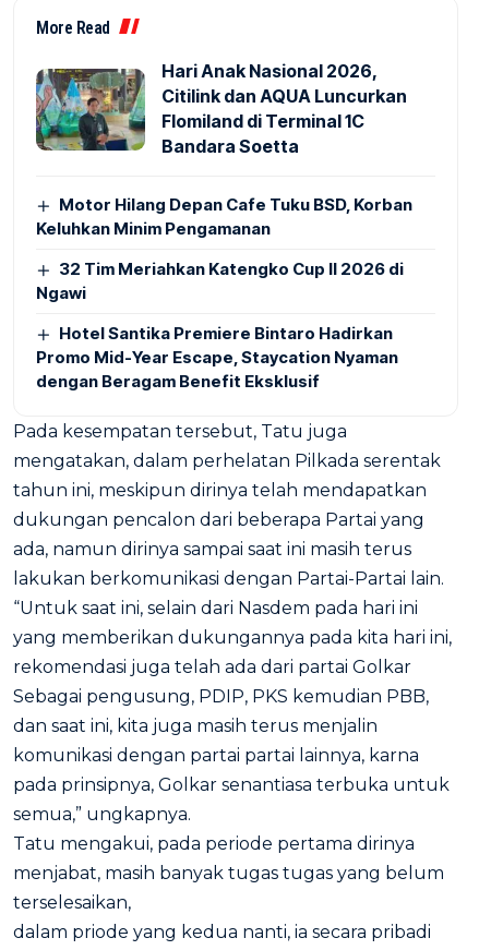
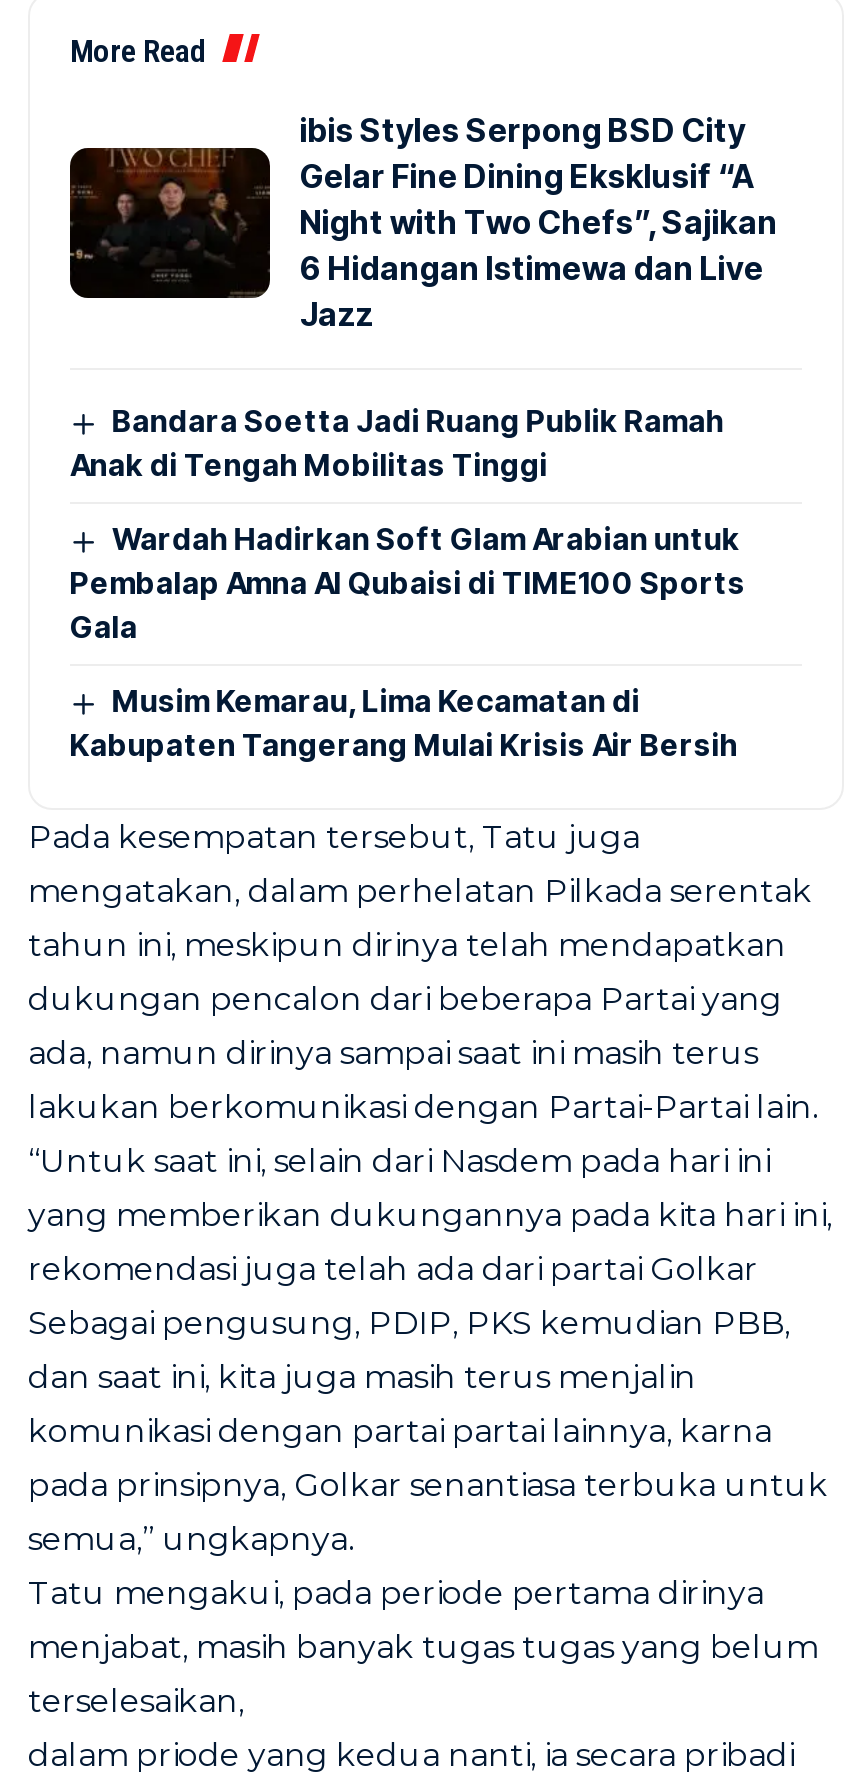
- [image]
- Hari Anak Nasional 2026,
- Citilink dan AQUA Luncurkan
- Flomiland di Terminal 1C
- Bandara Soetta
+ [image]
+ ibis Styles Serpong BSD City
+ Gelar Fine Dining Eksklusif “A
+ Night with Two Chefs”, Sajikan
+ 6 Hidangan Istimewa dan Live
+ Jazz

- Motor Hilang Depan Cafe Tuku BSD, Korban
- Keluhkan Minim Pengamanan
+ Bandara Soetta Jadi Ruang Publik Ramah
+ Anak di Tengah Mobilitas Tinggi

- 32 Tim Meriahkan Katengko Cup II 2026 di
- Ngawi
+ Wardah Hadirkan Soft Glam Arabian untuk
+ Pembalap Amna Al Qubaisi di TIME100 Sports
+ Gala

- Hotel Santika Premiere Bintaro Hadirkan
- Promo Mid-Year Escape, Staycation Nyaman
- dengan Beragam Benefit Eksklusif
+ Musim Kemarau, Lima Kecamatan di
+ Kabupaten Tangerang Mulai Krisis Air Bersih
